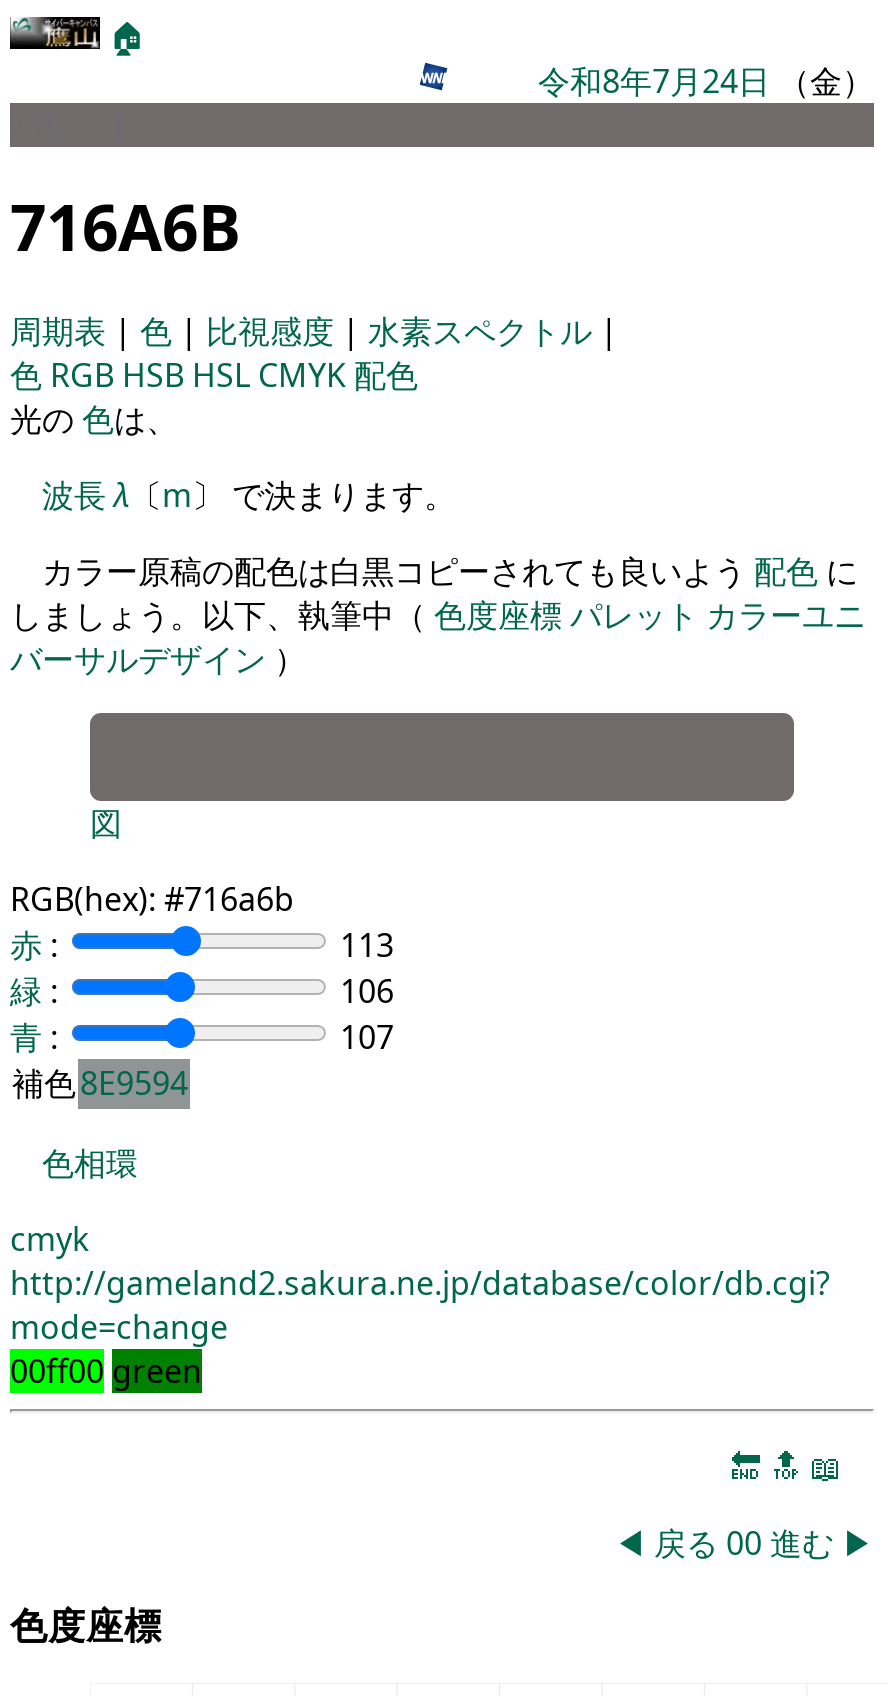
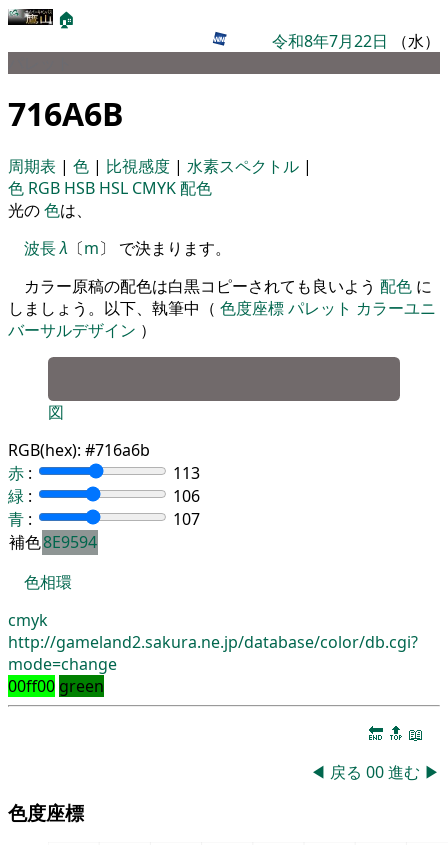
- 令和8年7月24日（金）
+ 令和8年7月22日（水）
